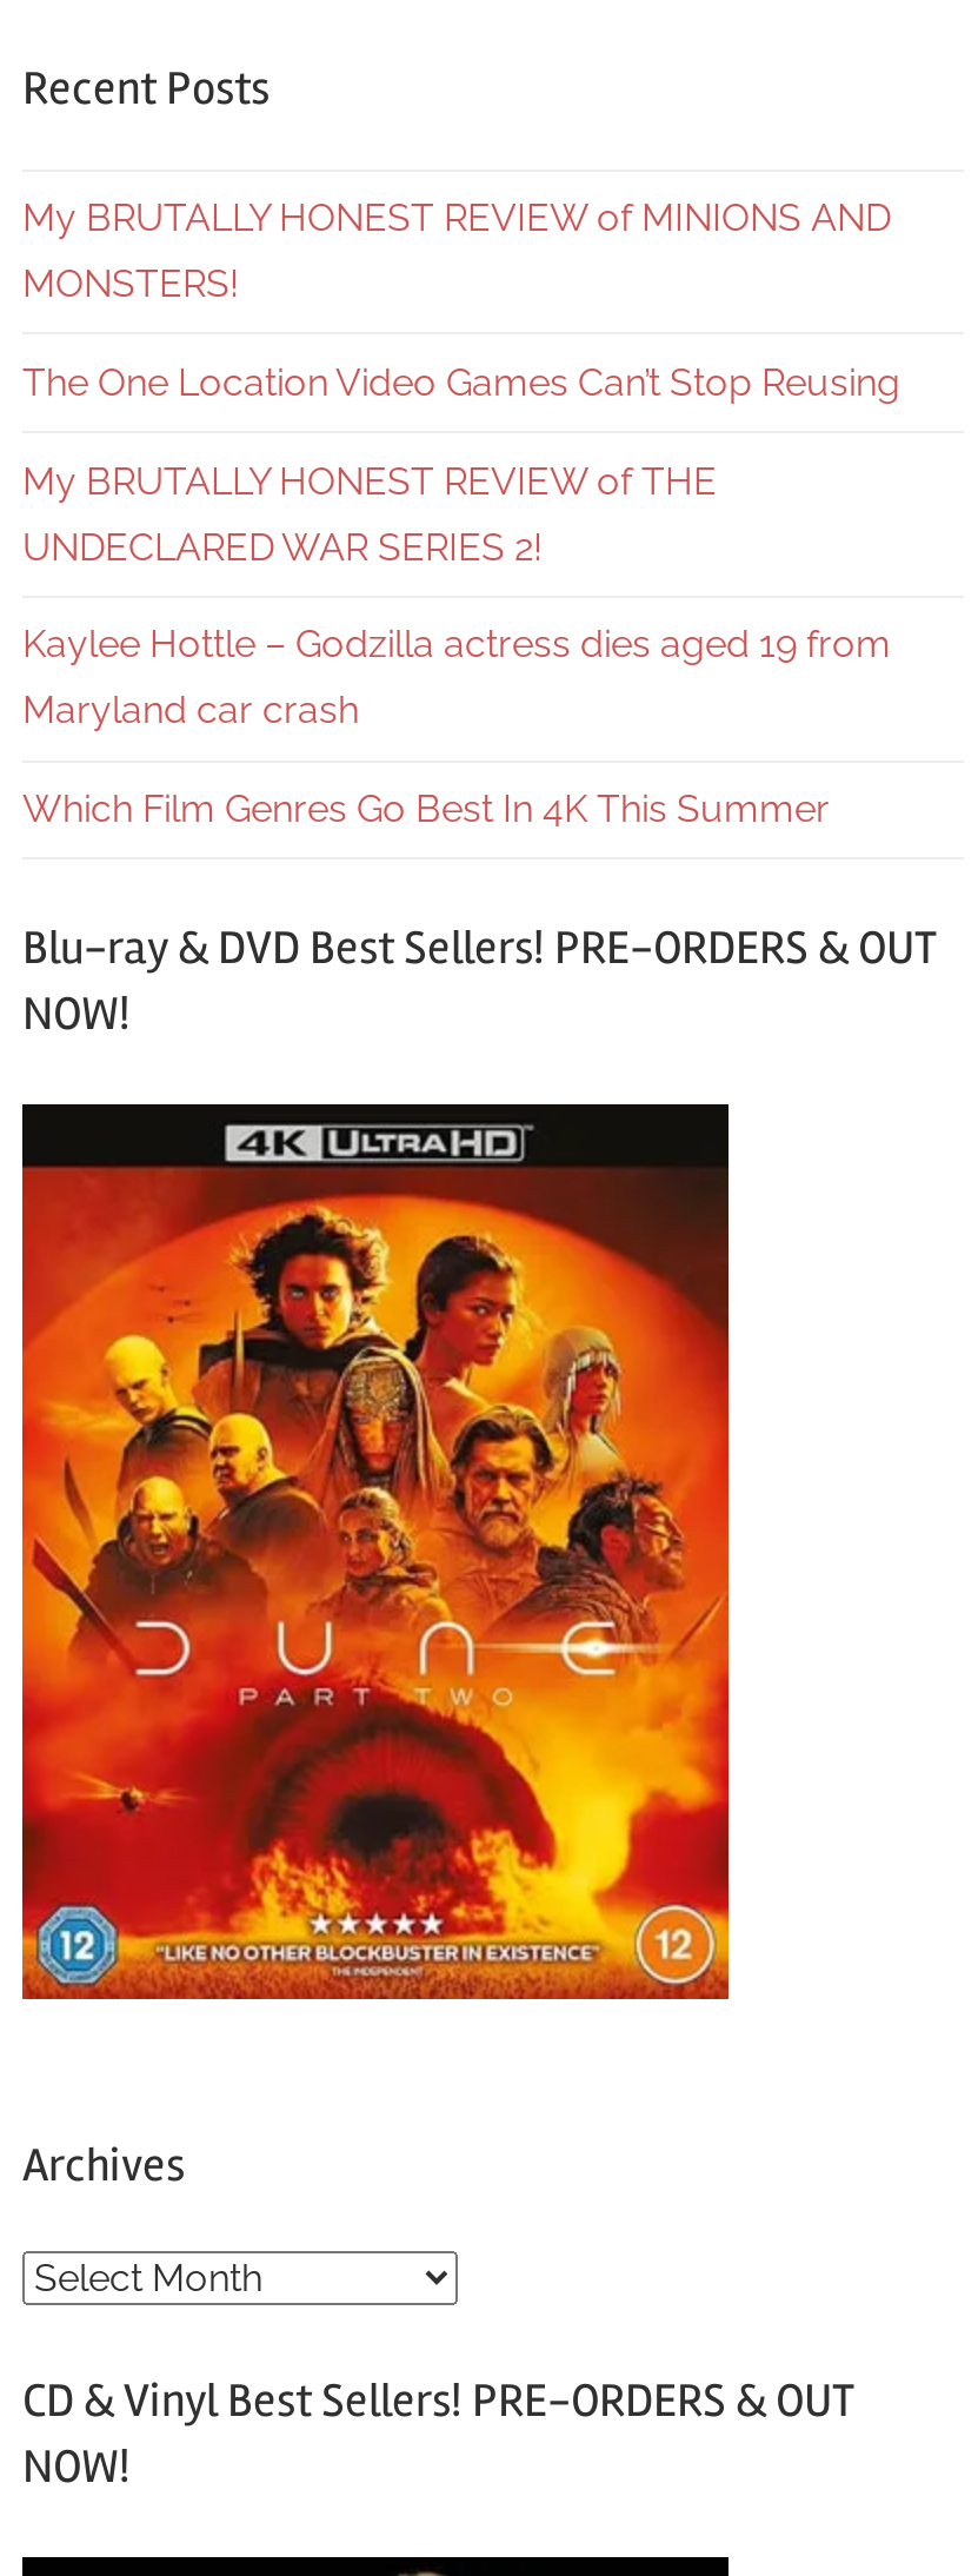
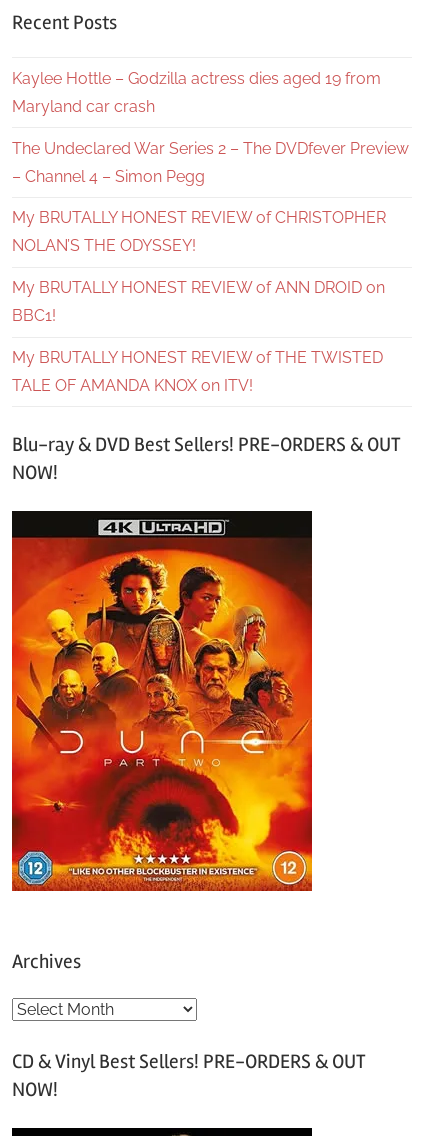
- My BRUTALLY HONEST REVIEW of MINIONS AND
- MONSTERS!
- The One Location Video Games Can’t Stop Reusing
- My BRUTALLY HONEST REVIEW of THE
- UNDECLARED WAR SERIES 2!

moved up: Kaylee Hottle – Godzilla actress dies aged 19 from | Maryland car crash

- Which Film Genres Go Best In 4K This Summer
+ The Undeclared War Series 2 – The DVDfever Preview
+ – Channel 4 – Simon Pegg
+ My BRUTALLY HONEST REVIEW of CHRISTOPHER
+ NOLAN’S THE ODYSSEY!
+ My BRUTALLY HONEST REVIEW of ANN DROID on
+ BBC1!
+ My BRUTALLY HONEST REVIEW of THE TWISTED
+ TALE OF AMANDA KNOX on ITV!
